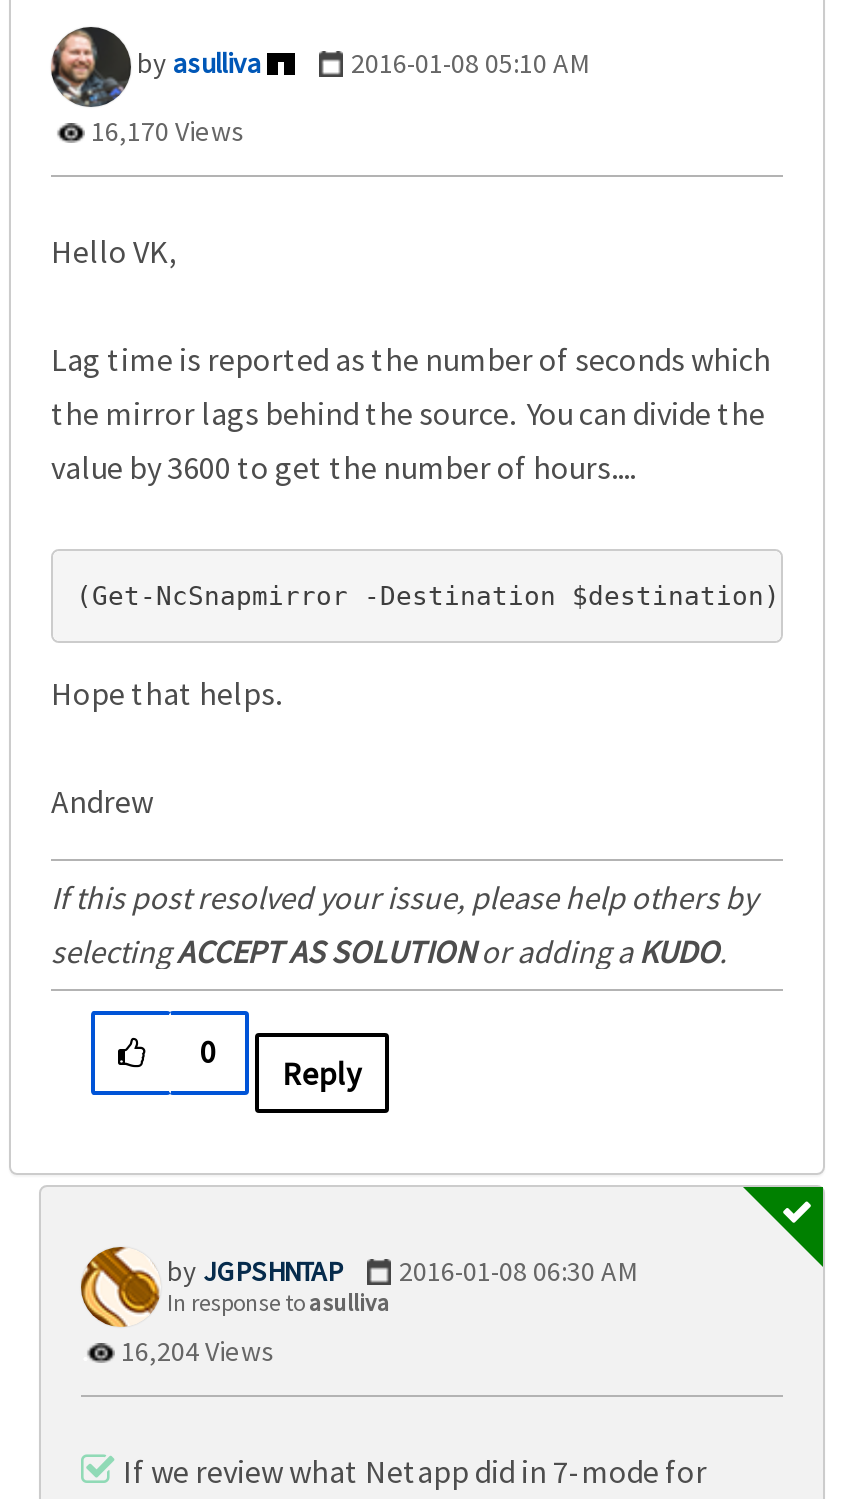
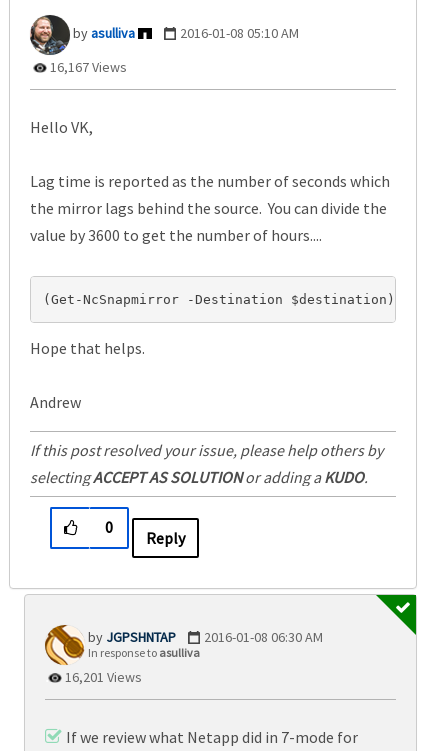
- 16,170 Views
+ 16,167 Views

- 16,204 Views
+ 16,201 Views
